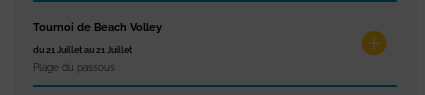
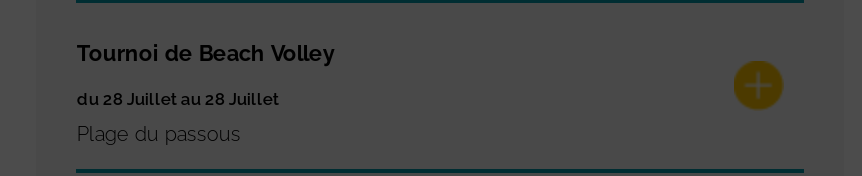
- du 21 Juillet au 21 Juillet
+ du 28 Juillet au 28 Juillet
